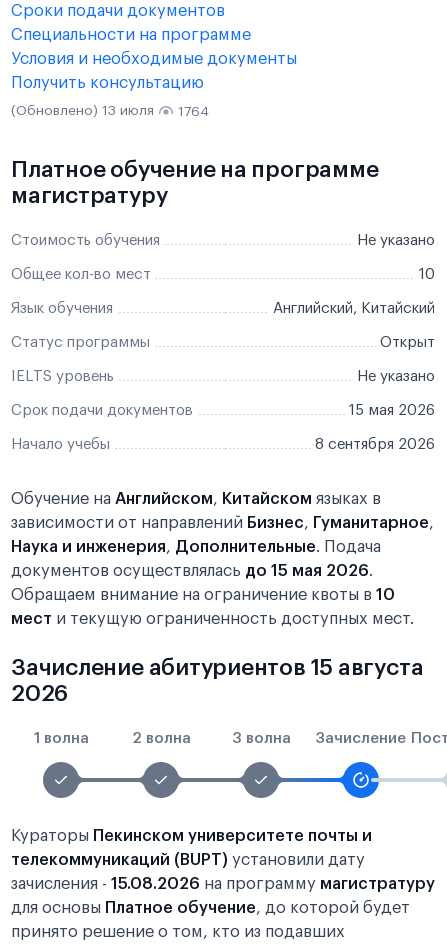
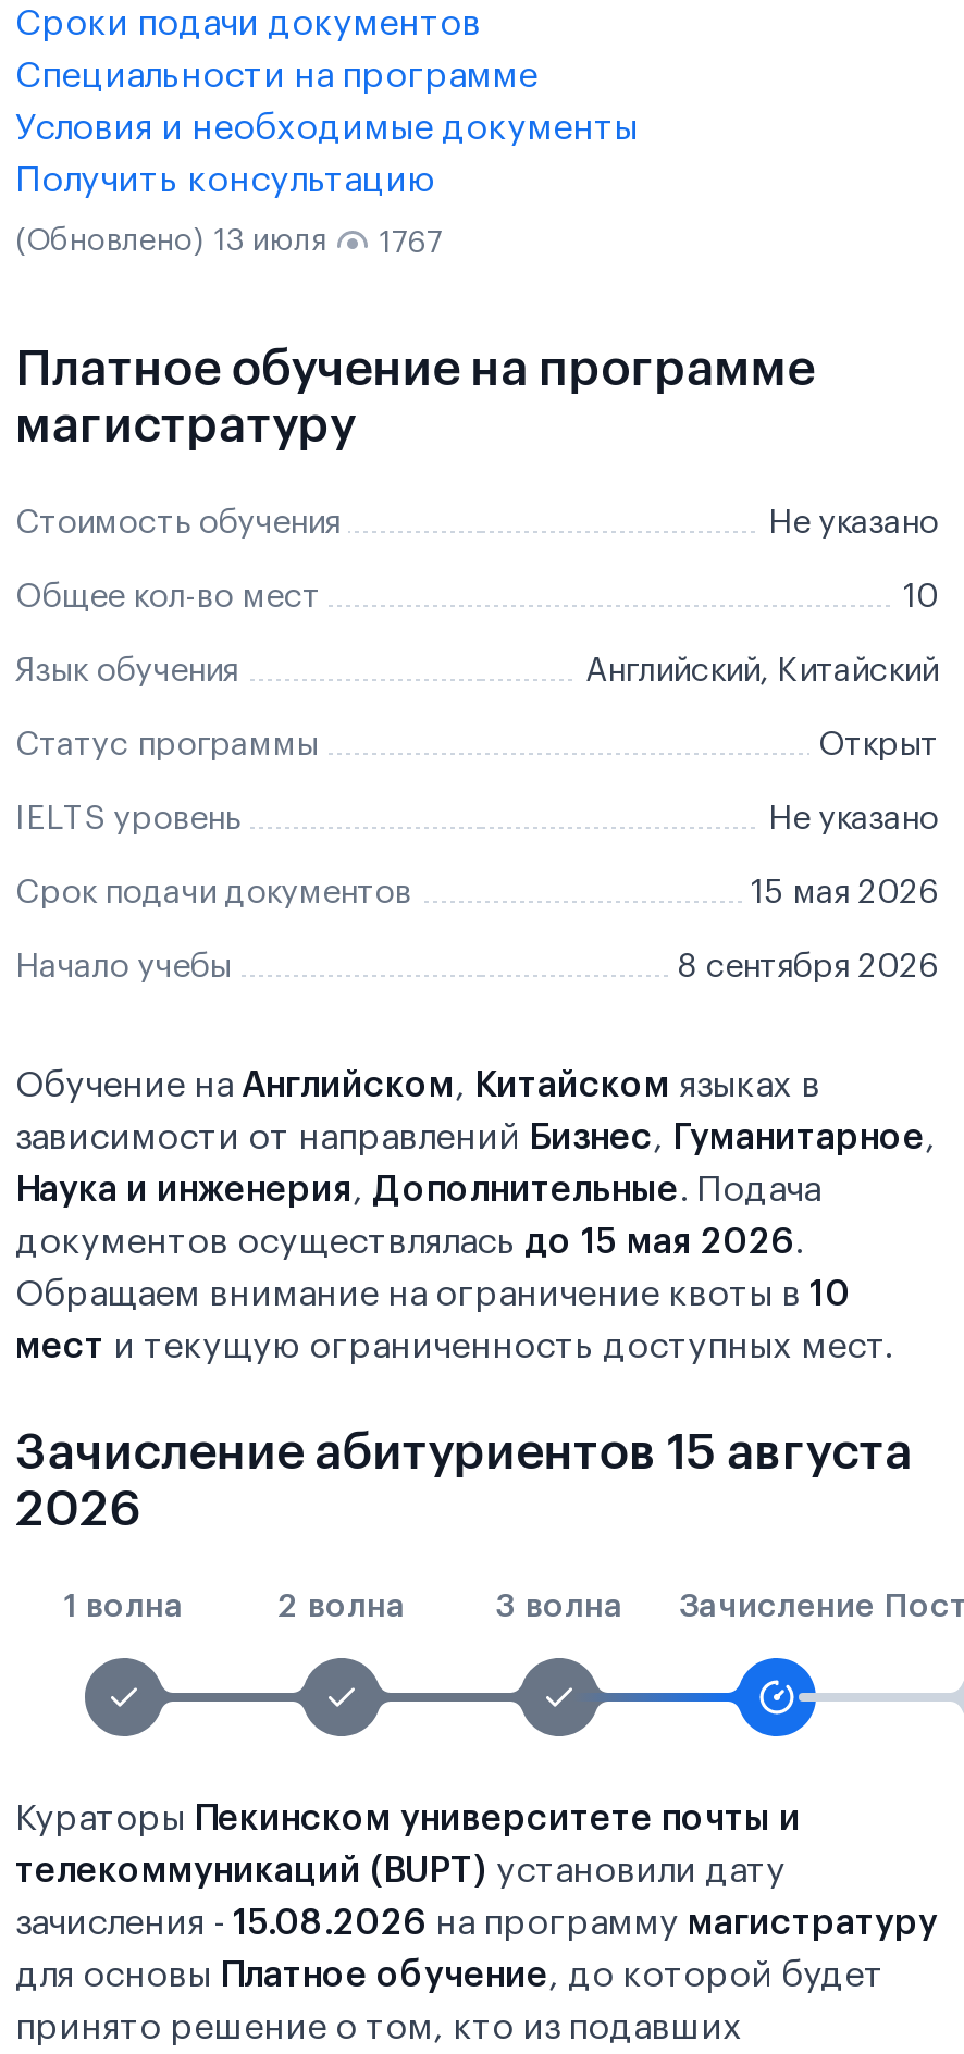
- (Обновлено) 13 июля 1764
+ (Обновлено) 13 июля 1767
